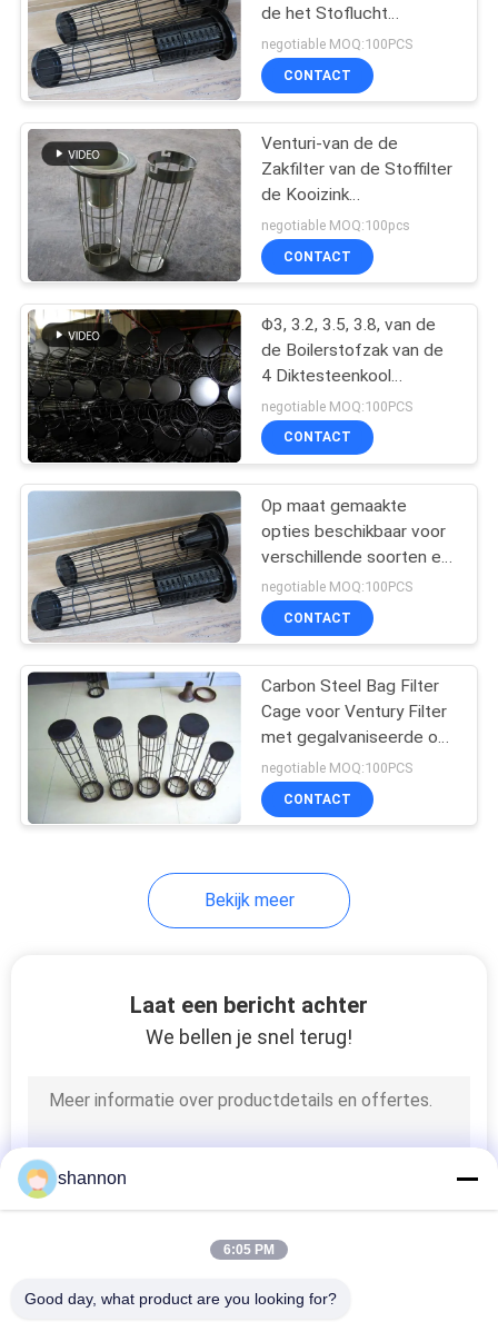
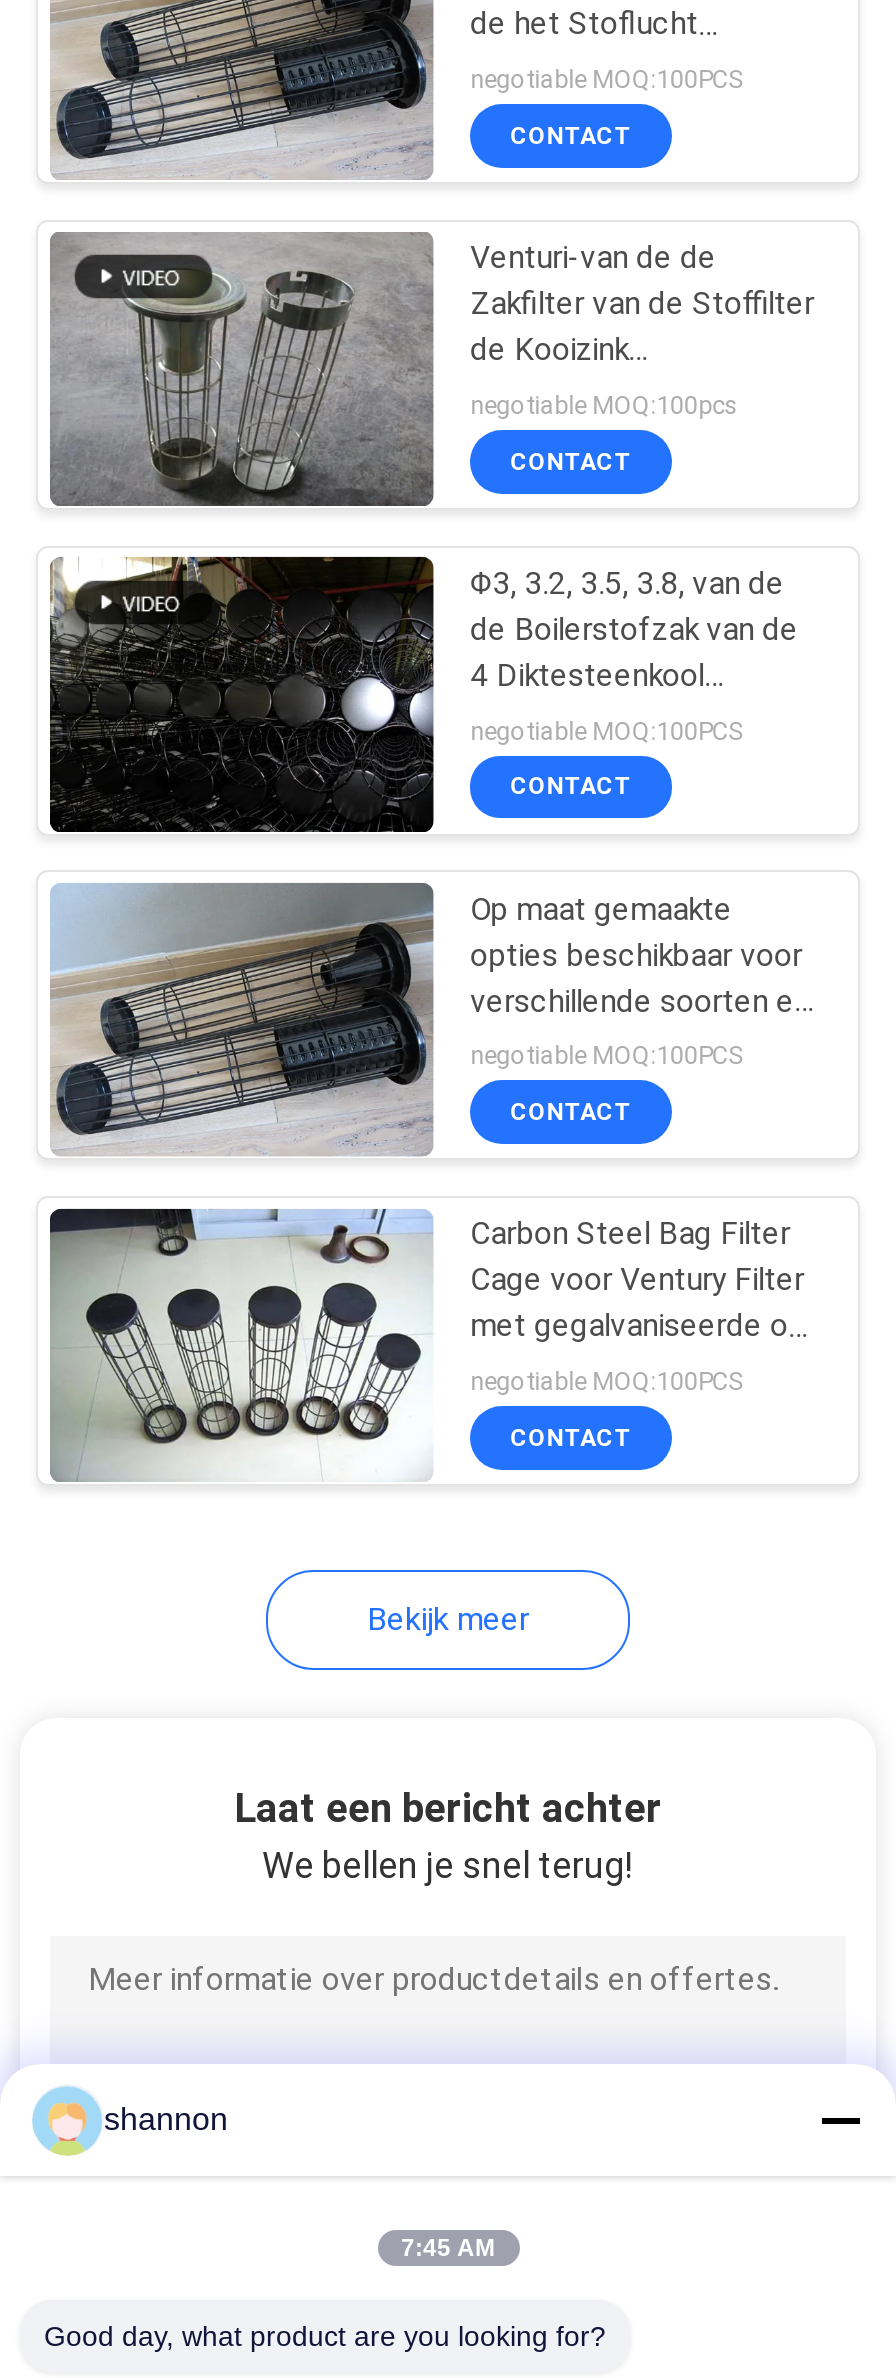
- 6:05 PM
+ 7:45 AM
